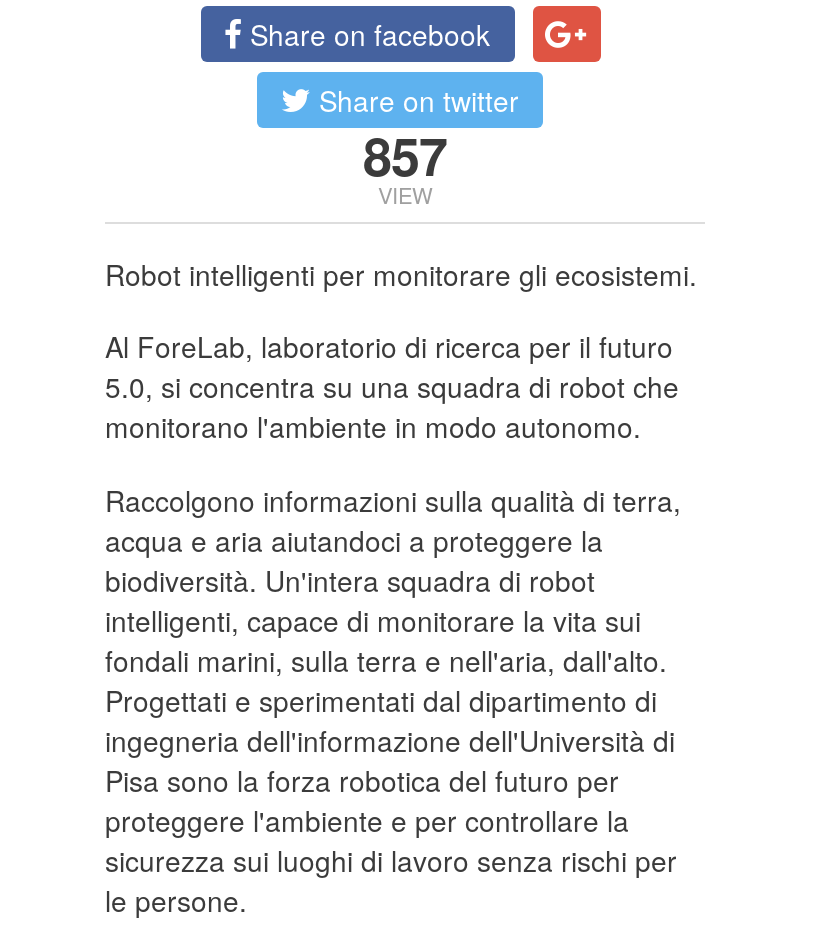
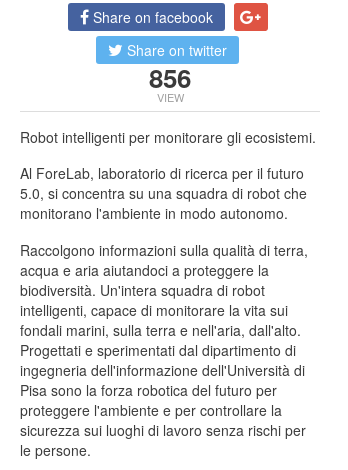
- 857
+ 856
